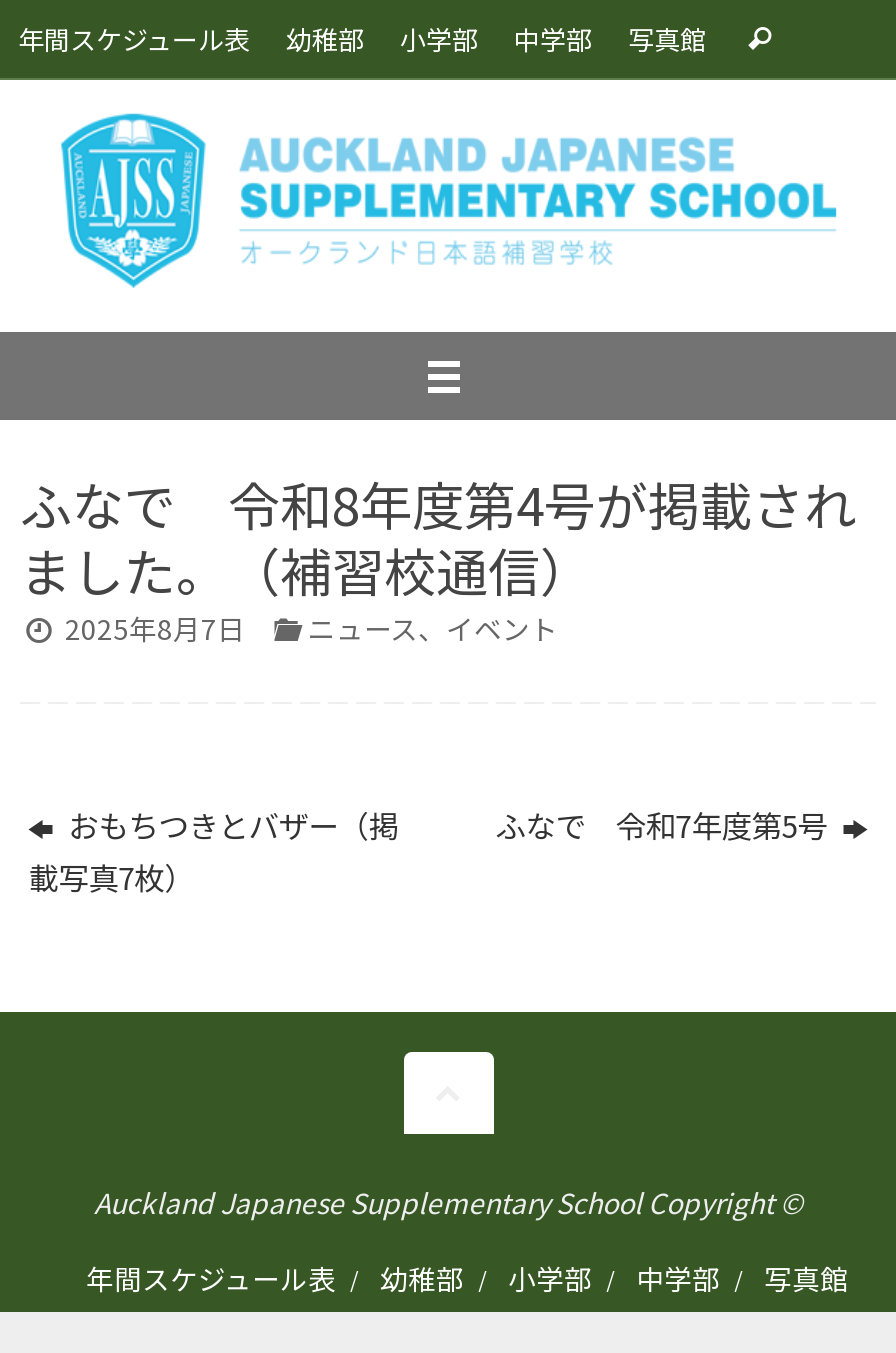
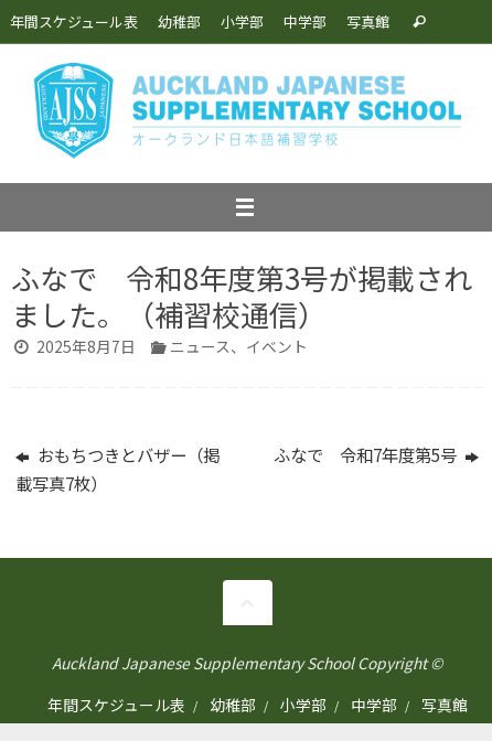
- ふなで 令和8年度第4号が掲載され
+ ふなで 令和8年度第3号が掲載され
